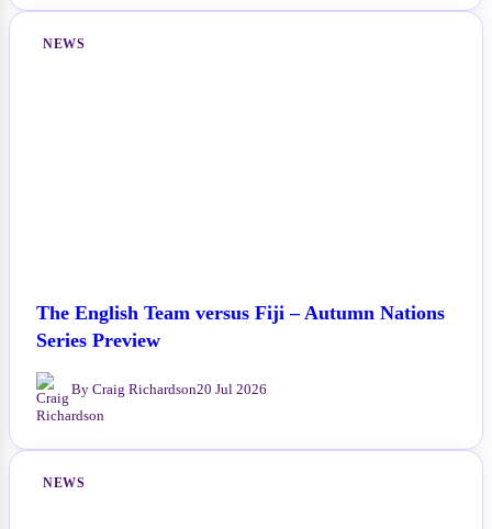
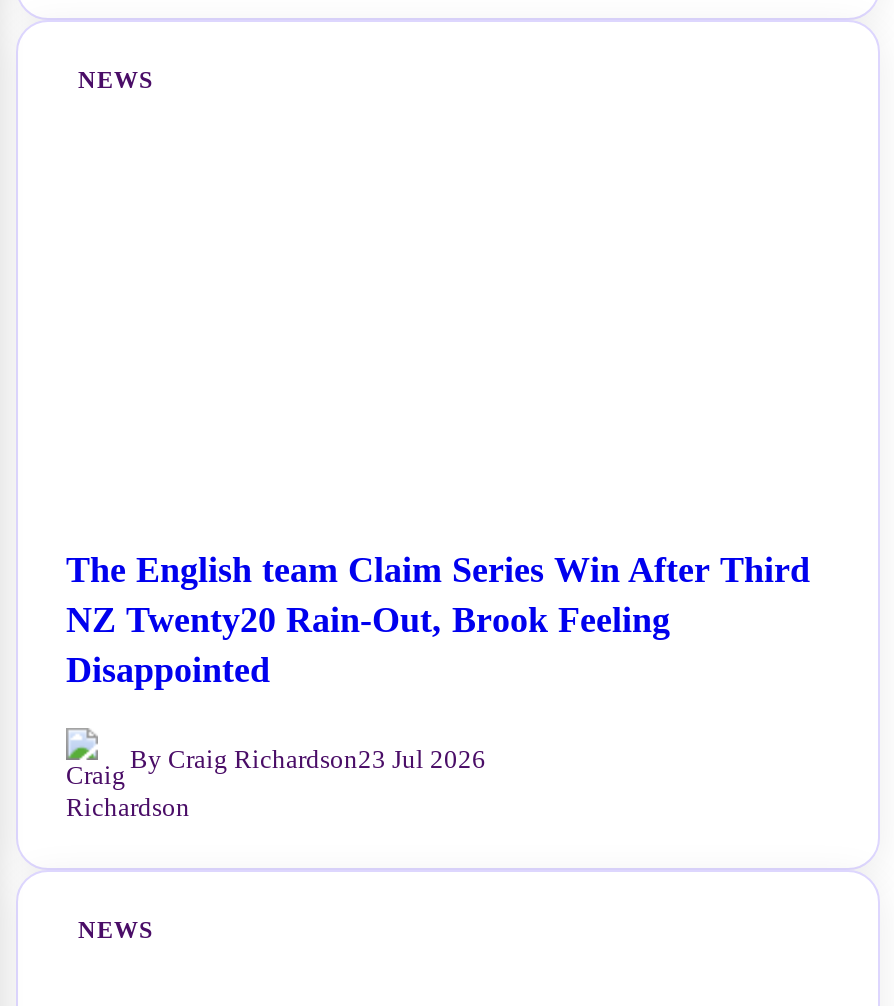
- The English Team versus Fiji – Autumn Nations
- Series Preview
+ The English team Claim Series Win After Third
+ NZ Twenty20 Rain-Out, Brook Feeling
+ Disappointed

- By Craig Richardson20 Jul 2026
+ By Craig Richardson23 Jul 2026
